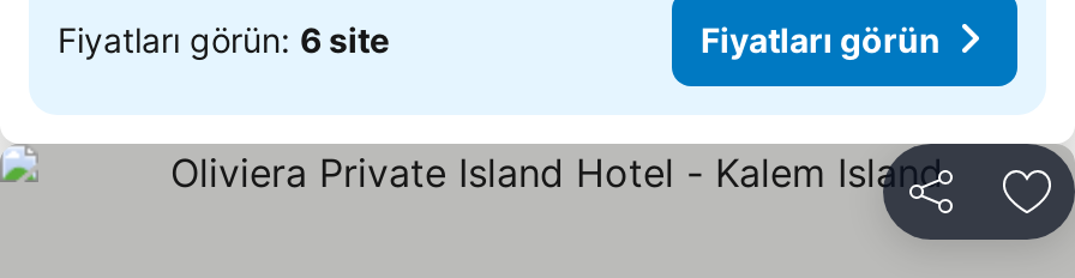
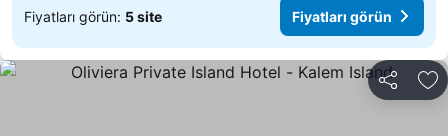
- Fiyatları görün: 6 site
+ Fiyatları görün: 5 site
